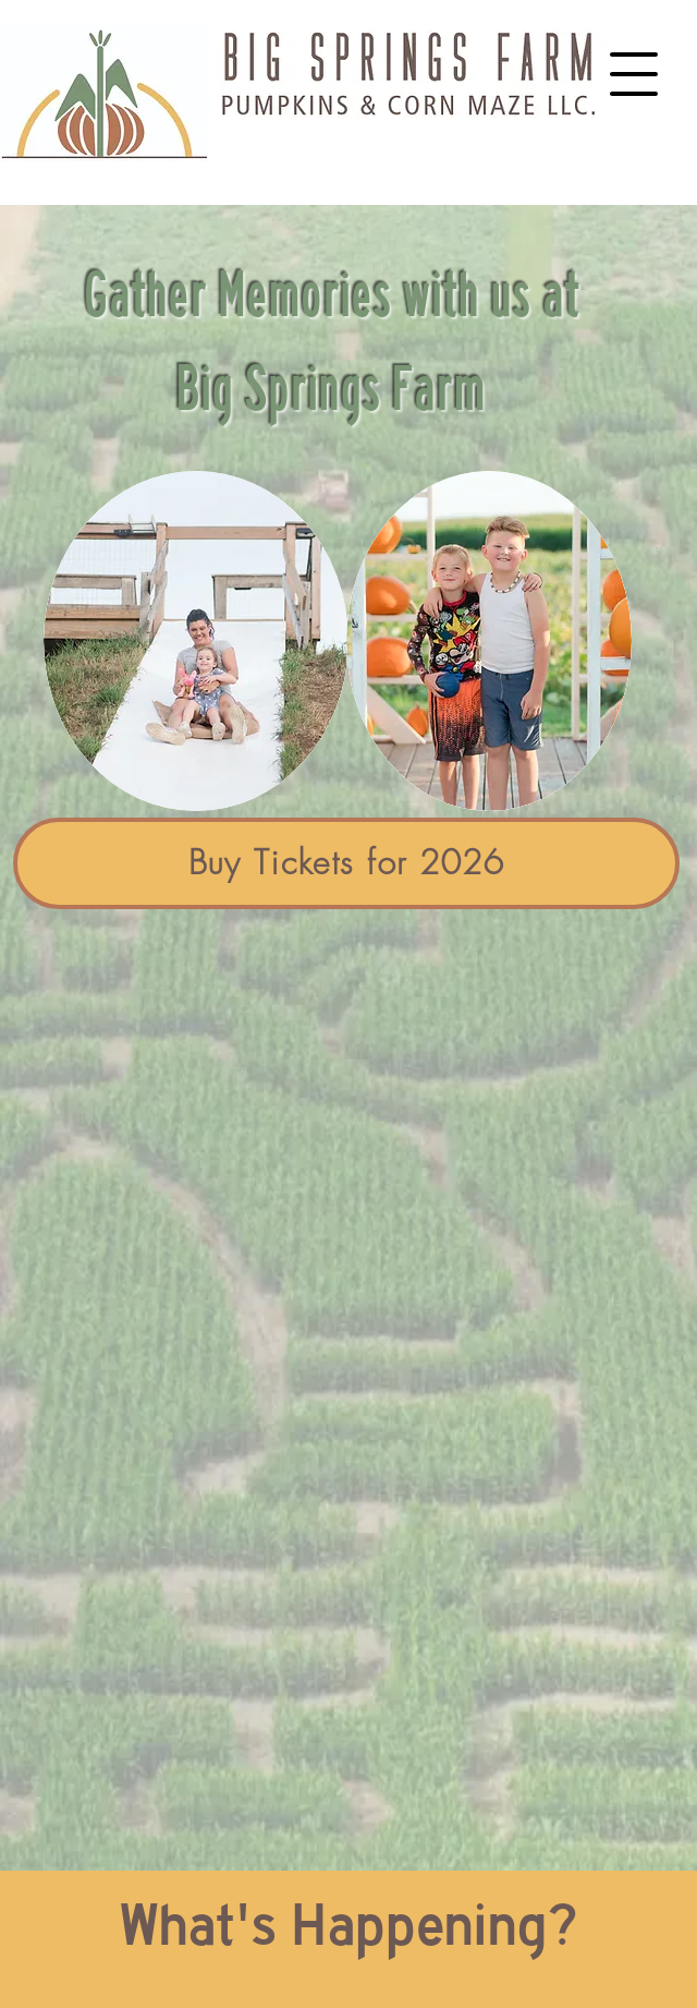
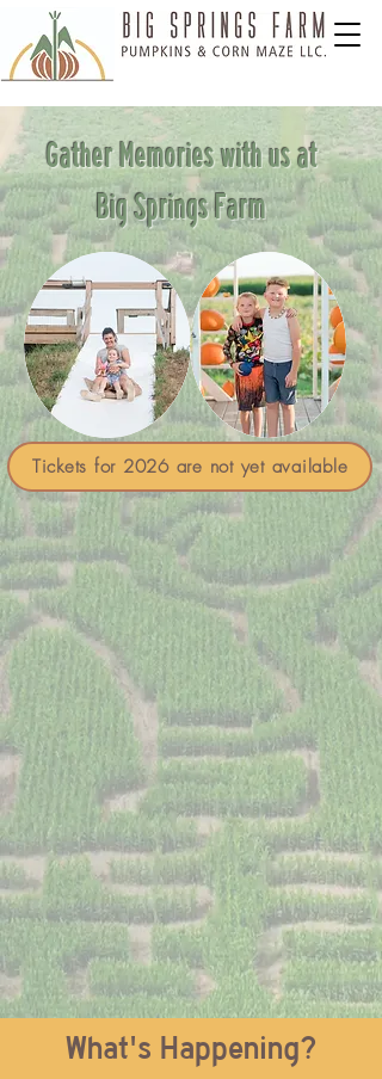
- Buy Tickets for 2026
+ Tickets for 2026 are not yet available
